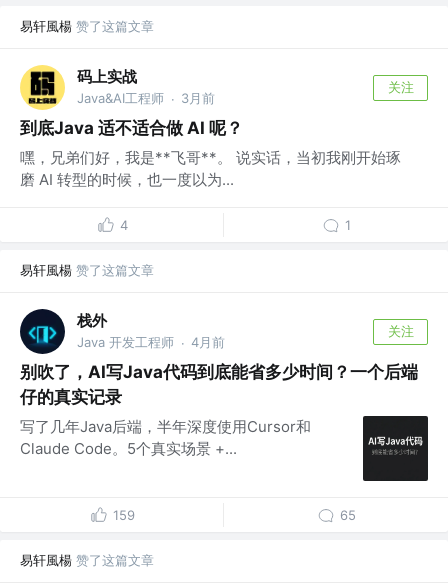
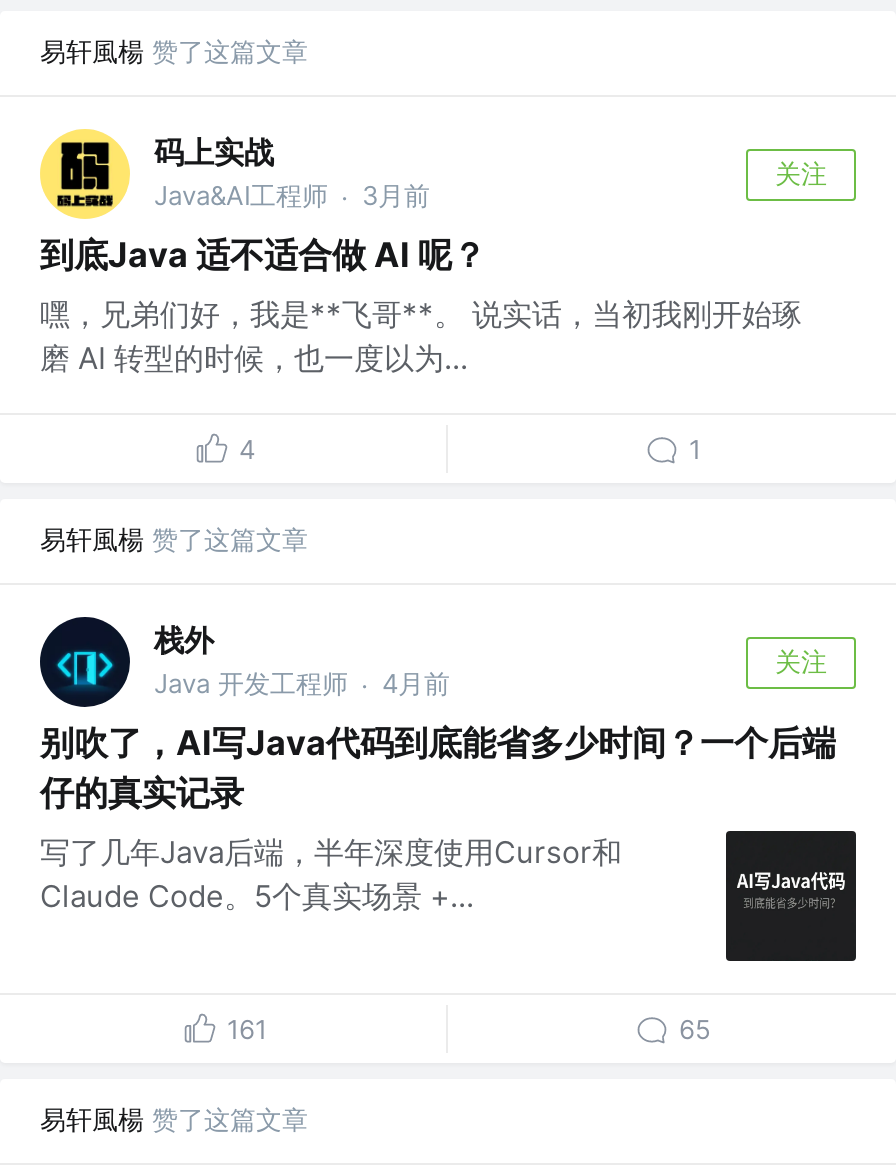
- 159
+ 161
